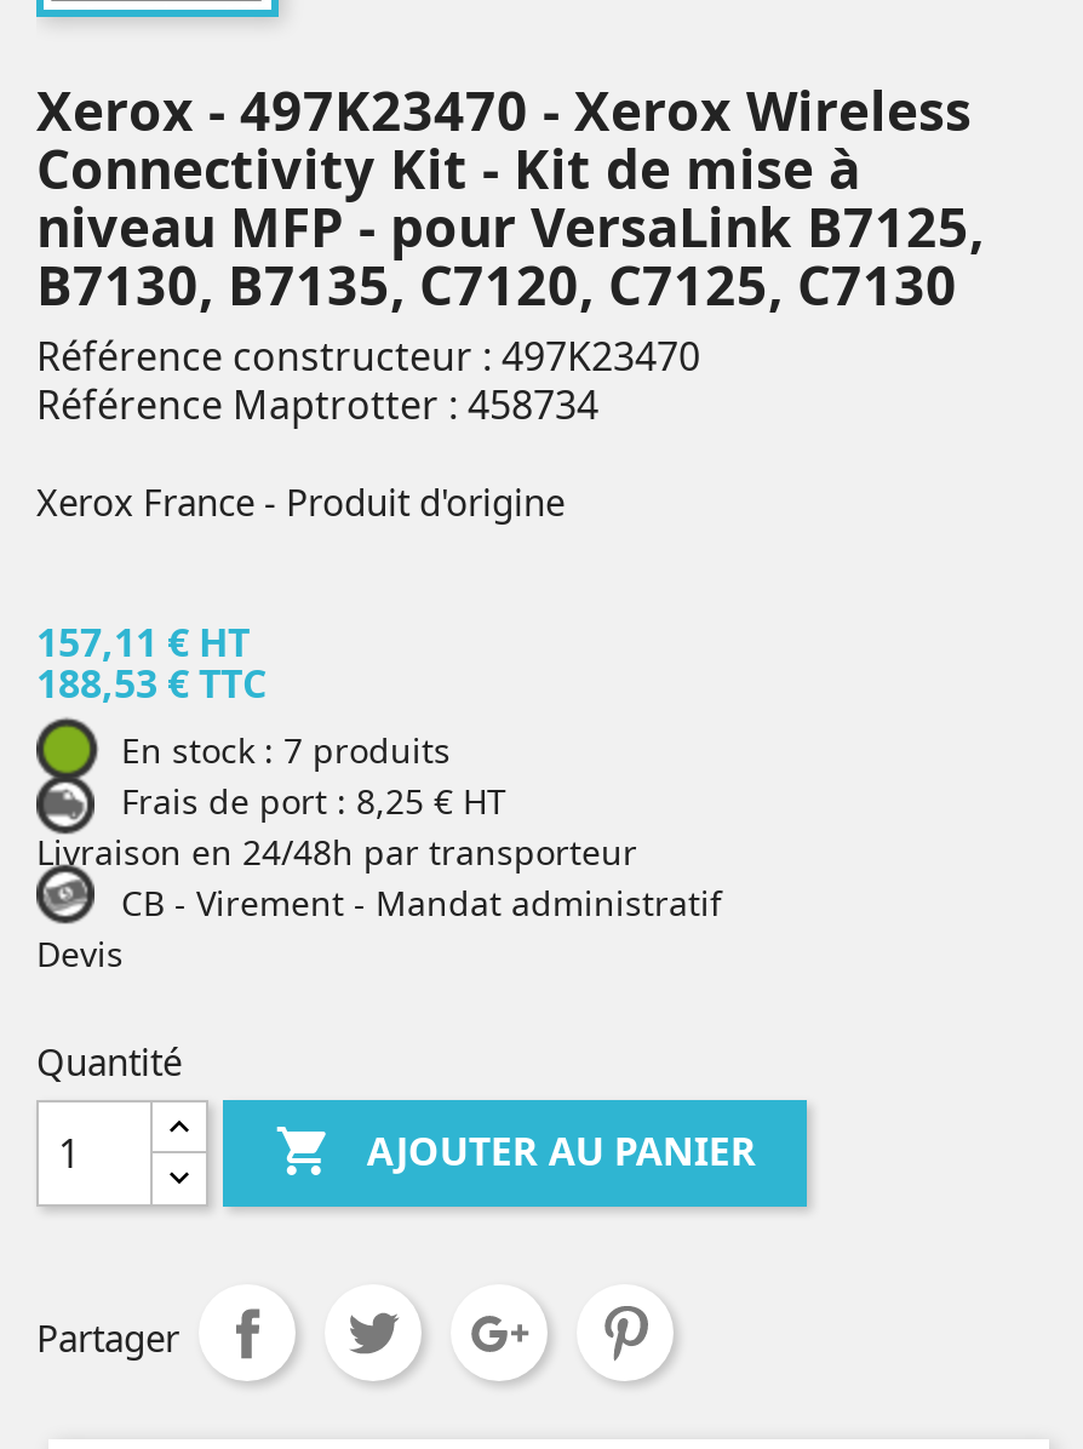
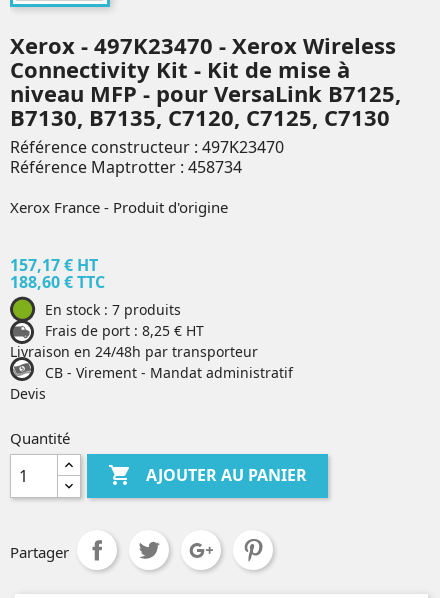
- 157,11 € HT
+ 157,17 € HT

- 188,53 € TTC
+ 188,60 € TTC
